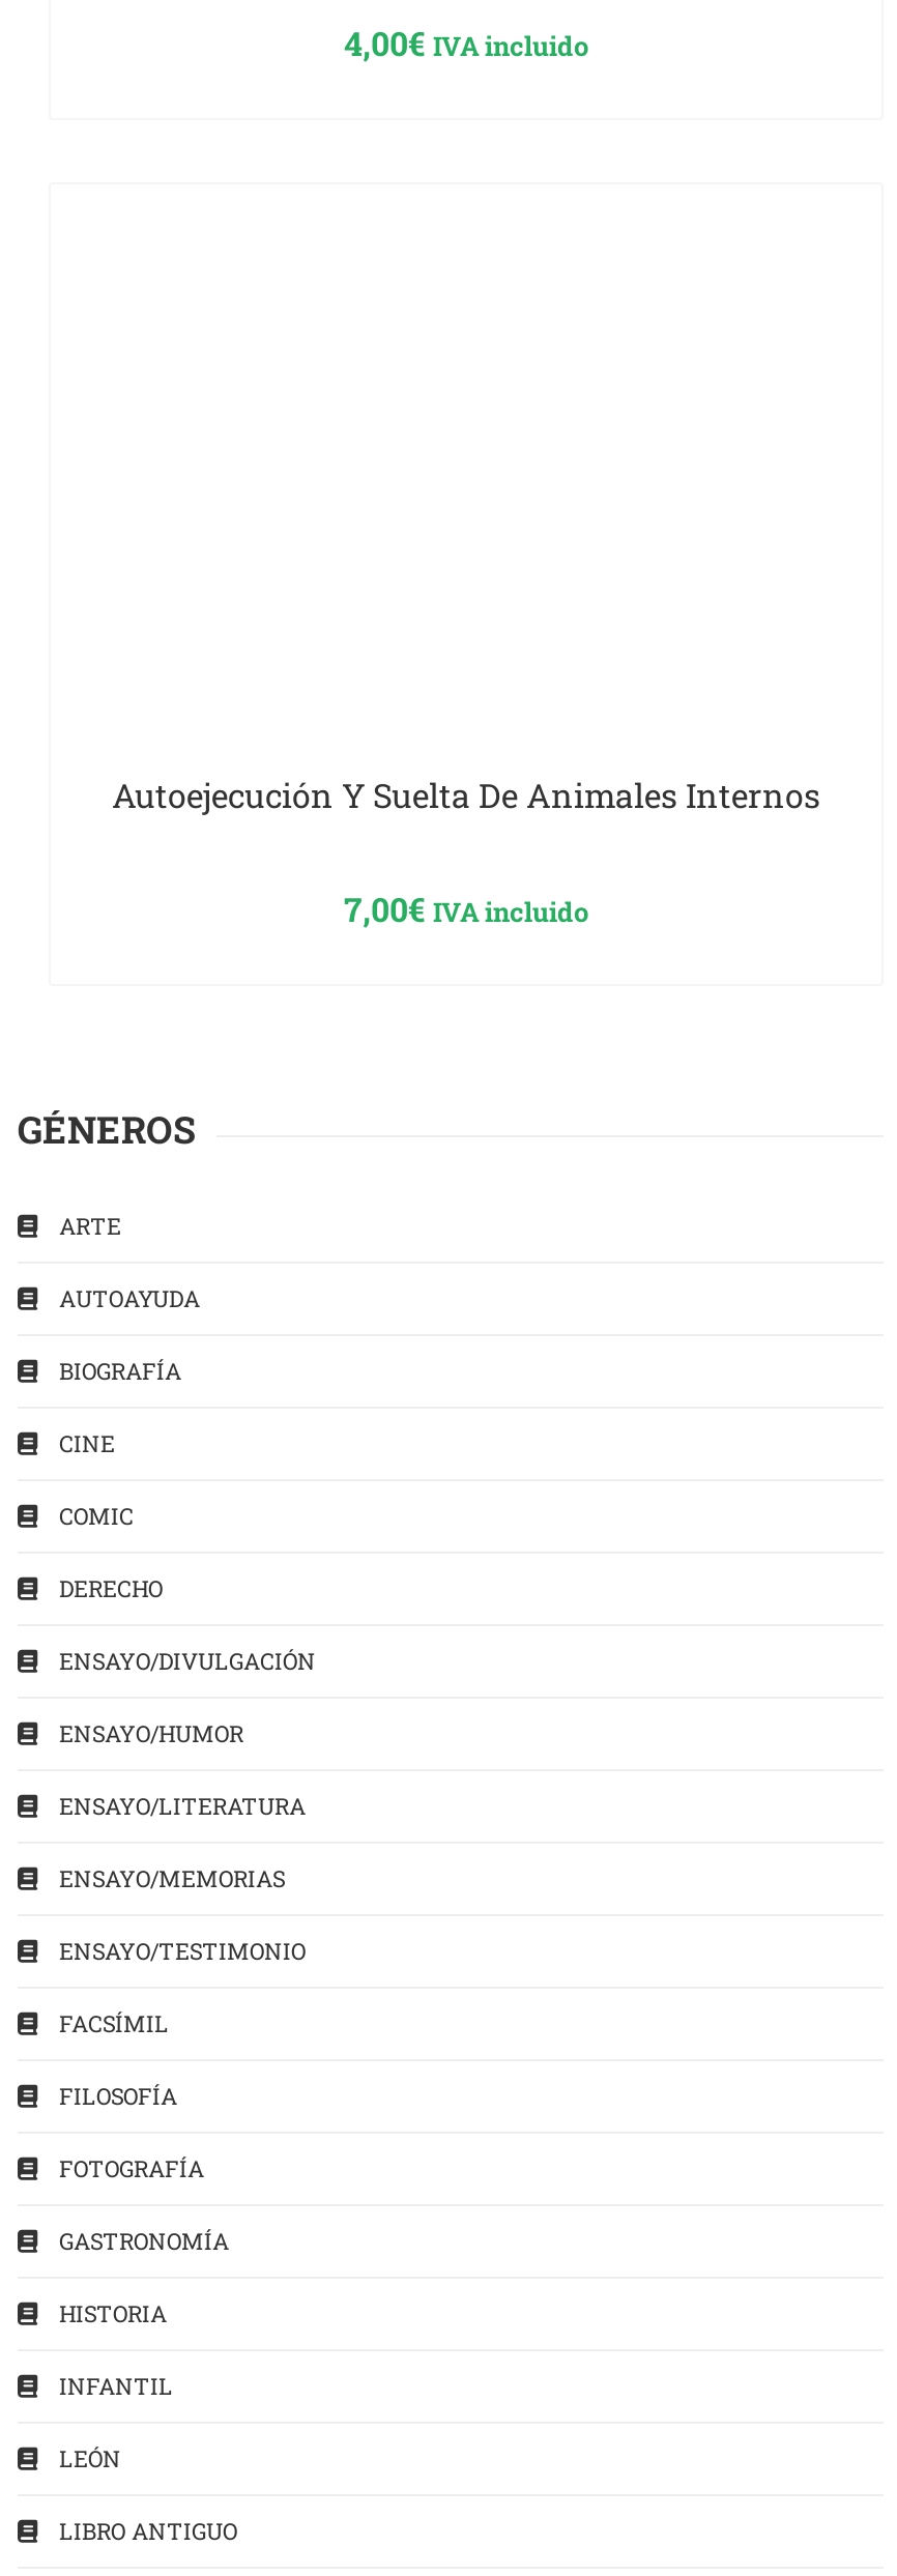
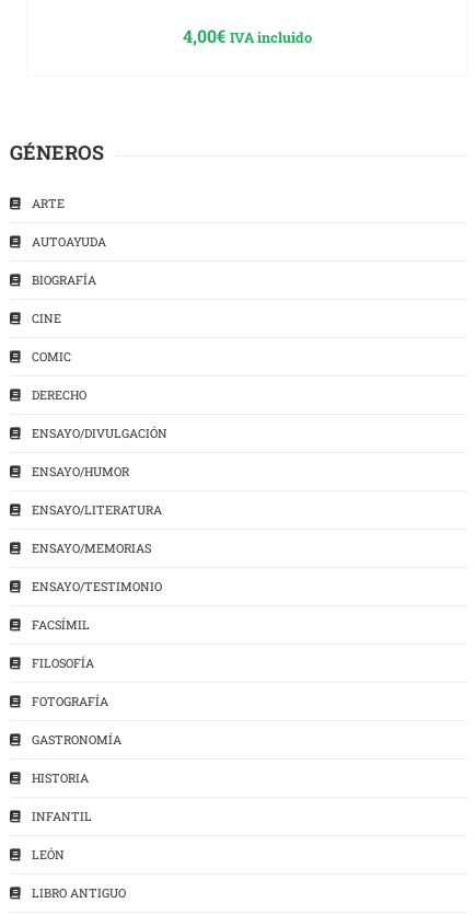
- Autoejecución Y Suelta De Animales Internos
- 7,00€ IVA incluido
